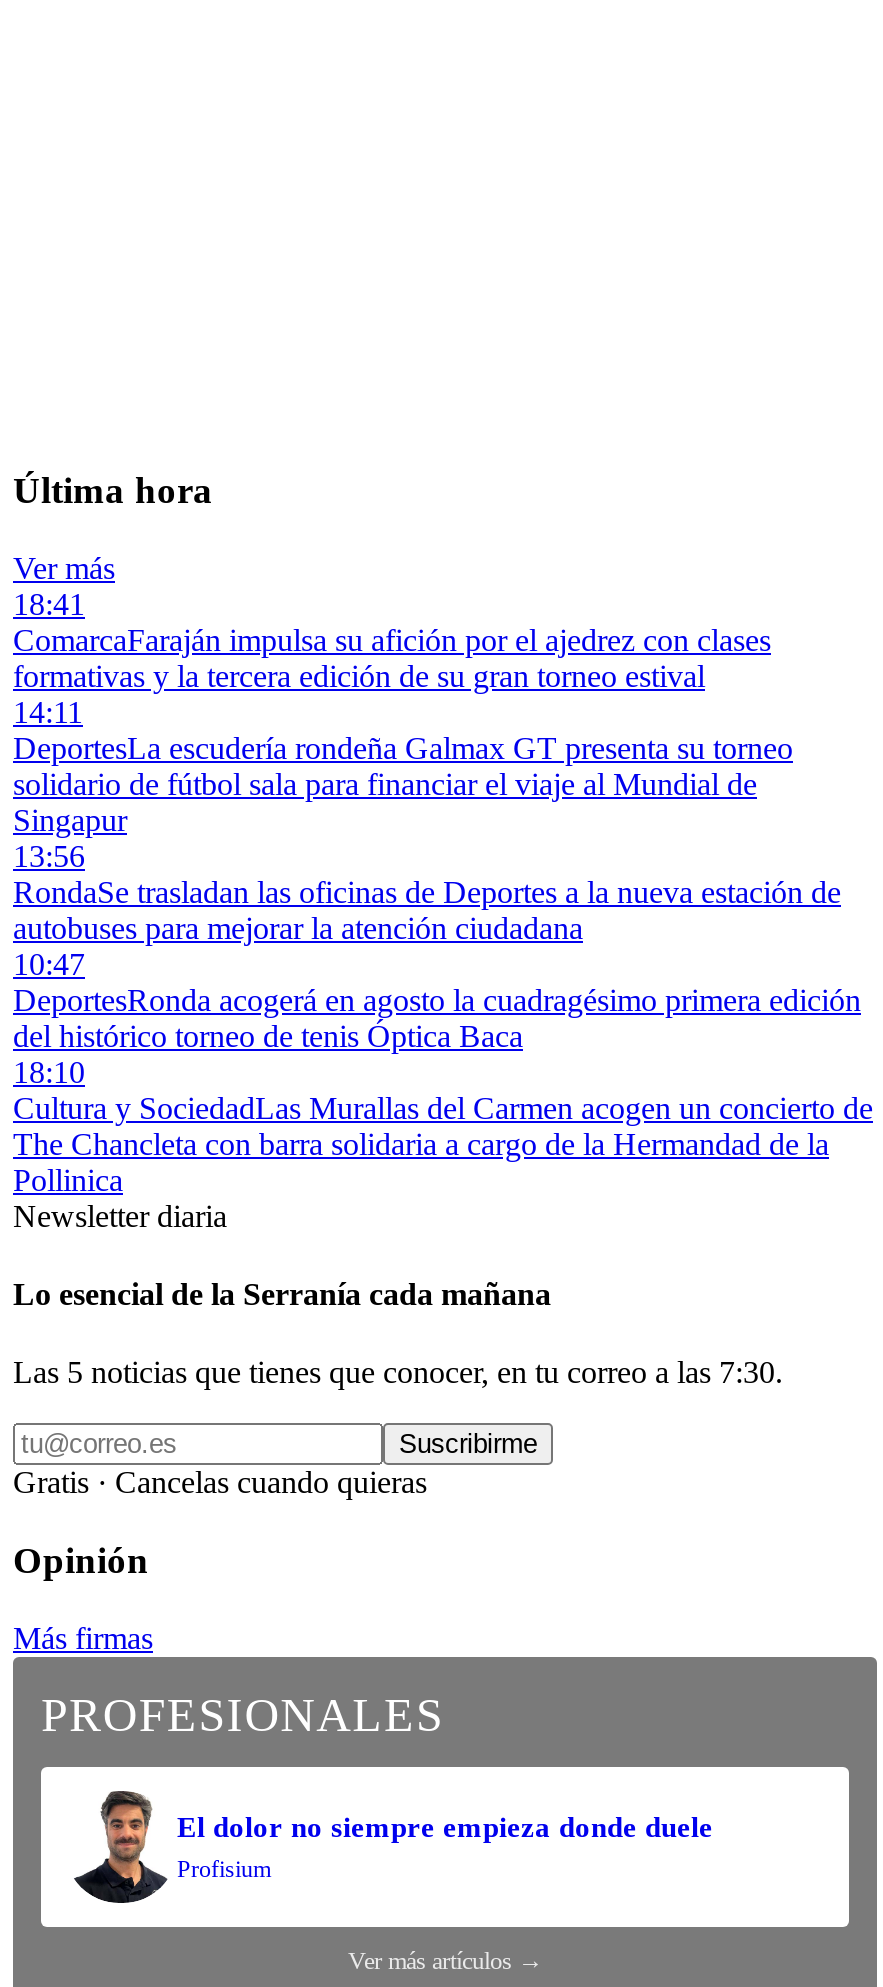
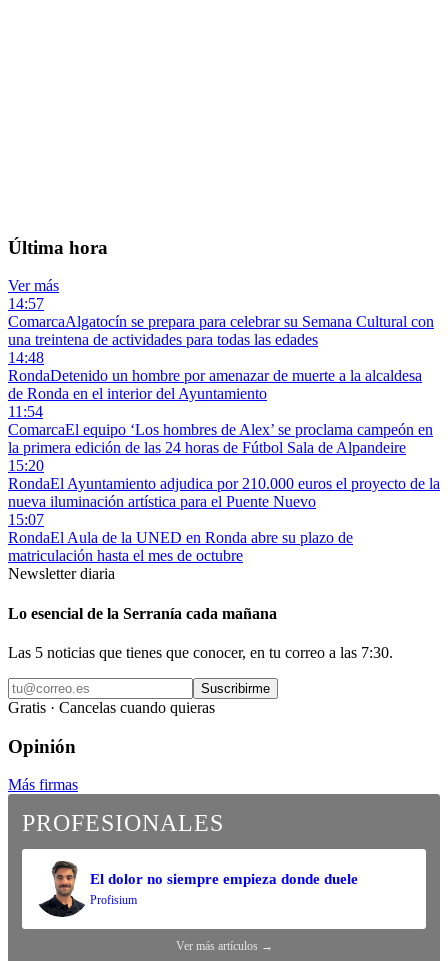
- 18:41
- ComarcaFaraján impulsa su afición por el ajedrez con clases
- formativas y la tercera edición de su gran torneo estival
- 14:11
- DeportesLa escudería rondeña Galmax GT presenta su torneo
- solidario de fútbol sala para financiar el viaje al Mundial de
- Singapur
- 13:56
- RondaSe trasladan las oficinas de Deportes a la nueva estación de
- autobuses para mejorar la atención ciudadana
- 10:47
- DeportesRonda acogerá en agosto la cuadragésimo primera edición
- del histórico torneo de tenis Óptica Baca
- 18:10
- Cultura y SociedadLas Murallas del Carmen acogen un concierto de
- The Chancleta con barra solidaria a cargo de la Hermandad de la
- Pollinica
+ 14:57
+ ComarcaAlgatocín se prepara para celebrar su Semana Cultural con
+ una treintena de actividades para todas las edades
+ 14:48
+ RondaDetenido un hombre por amenazar de muerte a la alcaldesa
+ de Ronda en el interior del Ayuntamiento
+ 11:54
+ ComarcaEl equipo ‘Los hombres de Alex’ se proclama campeón en
+ la primera edición de las 24 horas de Fútbol Sala de Alpandeire
+ 15:20
+ RondaEl Ayuntamiento adjudica por 210.000 euros el proyecto de la
+ nueva iluminación artística para el Puente Nuevo
+ 15:07
+ RondaEl Aula de la UNED en Ronda abre su plazo de
+ matriculación hasta el mes de octubre
